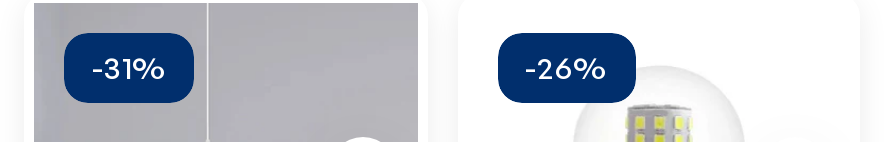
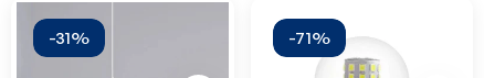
- -26%
+ -71%
